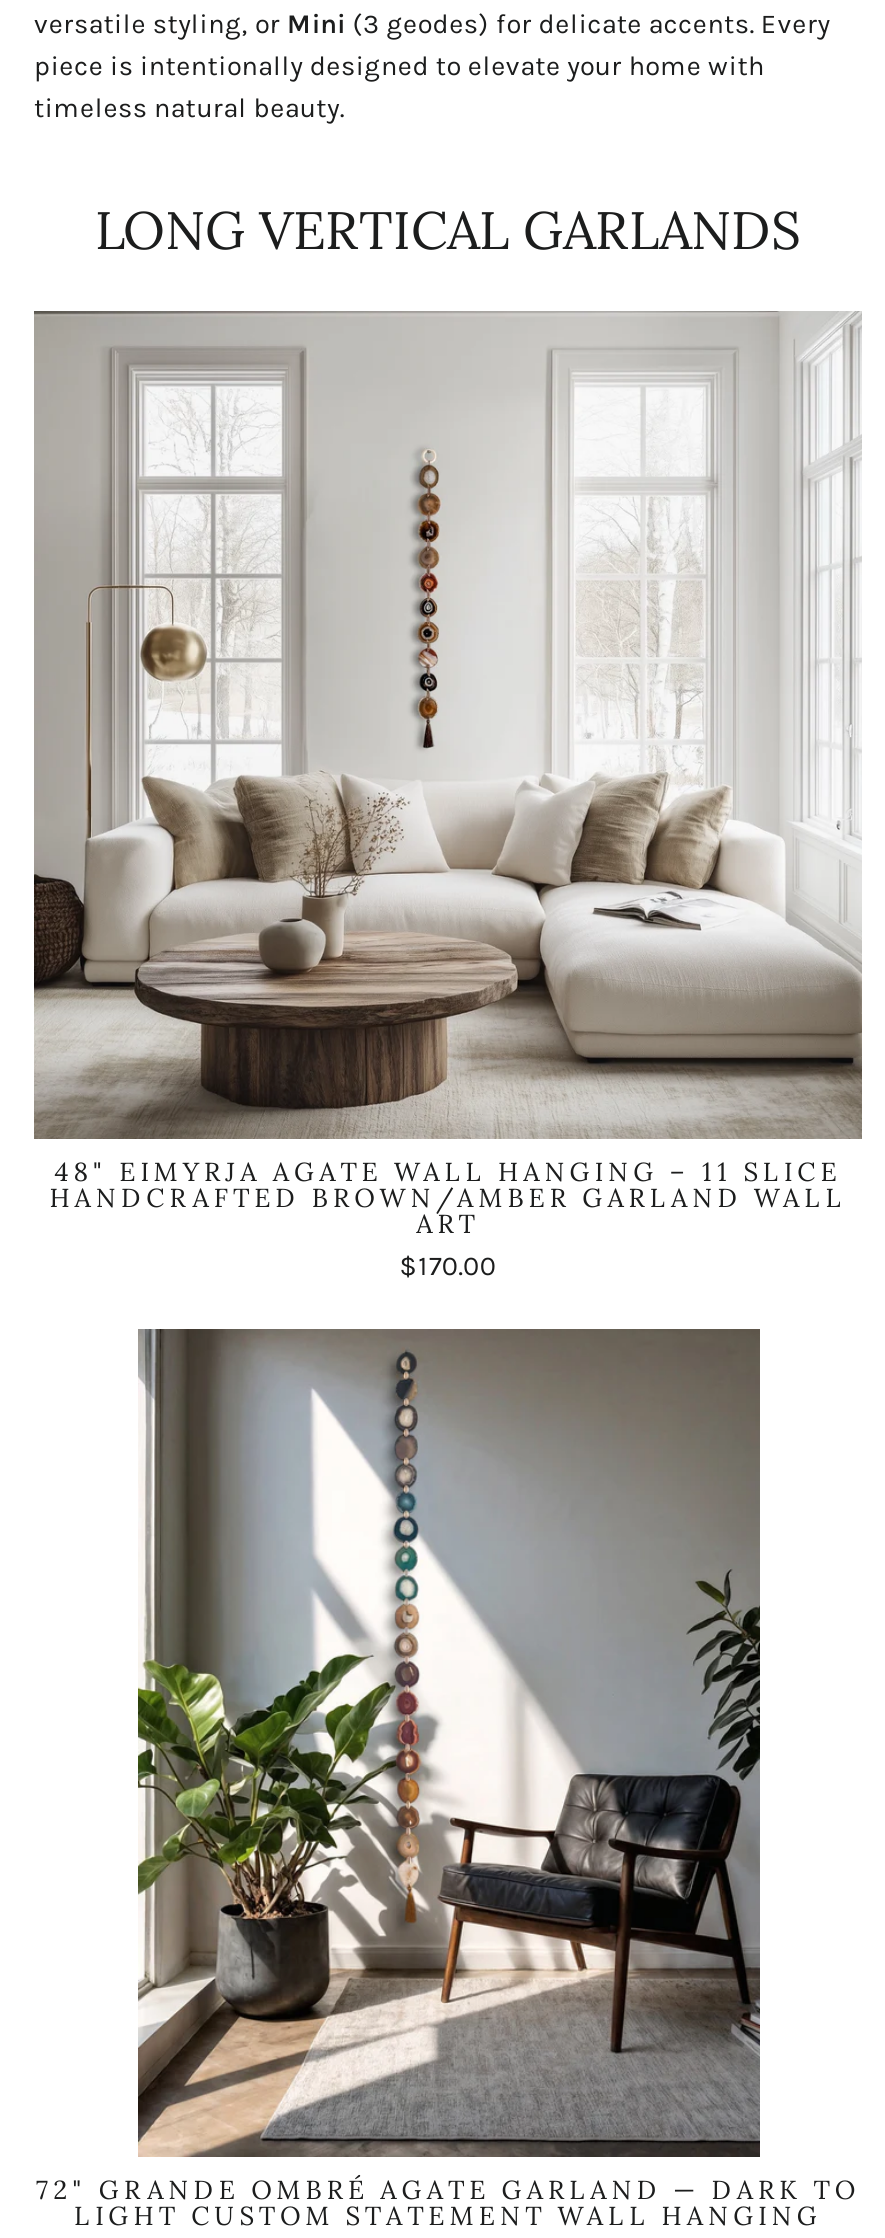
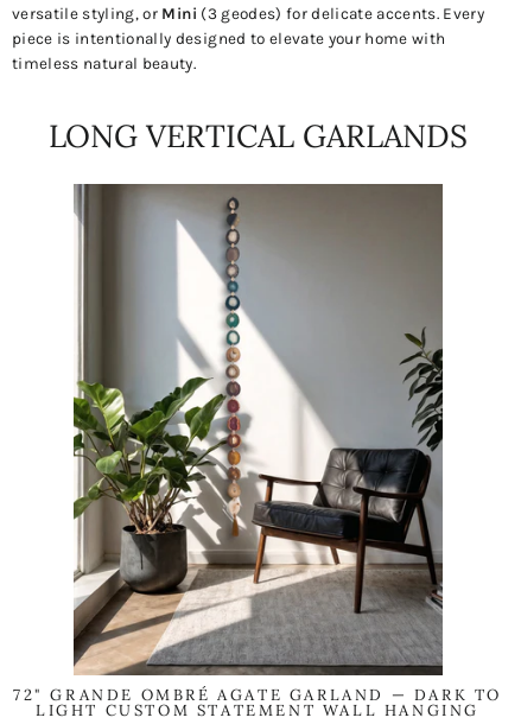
- [image]
- 48" EIMYRJA AGATE WALL HANGING – 11 SLICE
- HANDCRAFTED BROWN/AMBER GARLAND WALL
- ART
- $170.00
